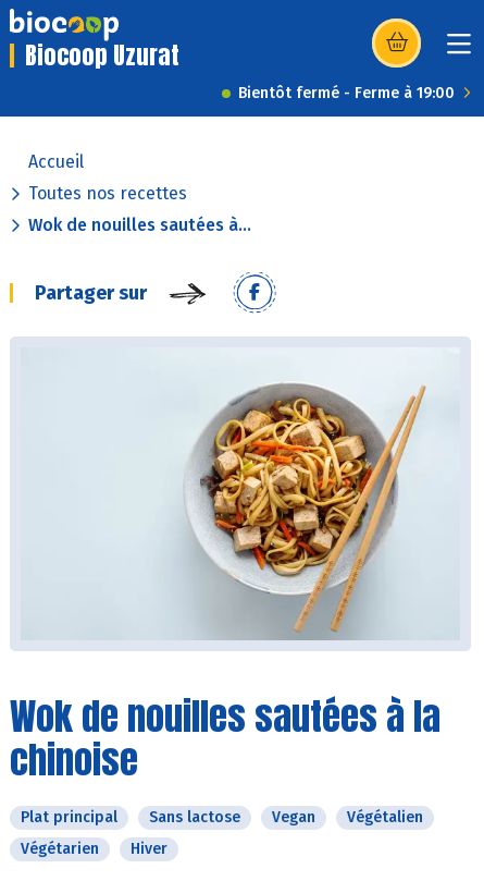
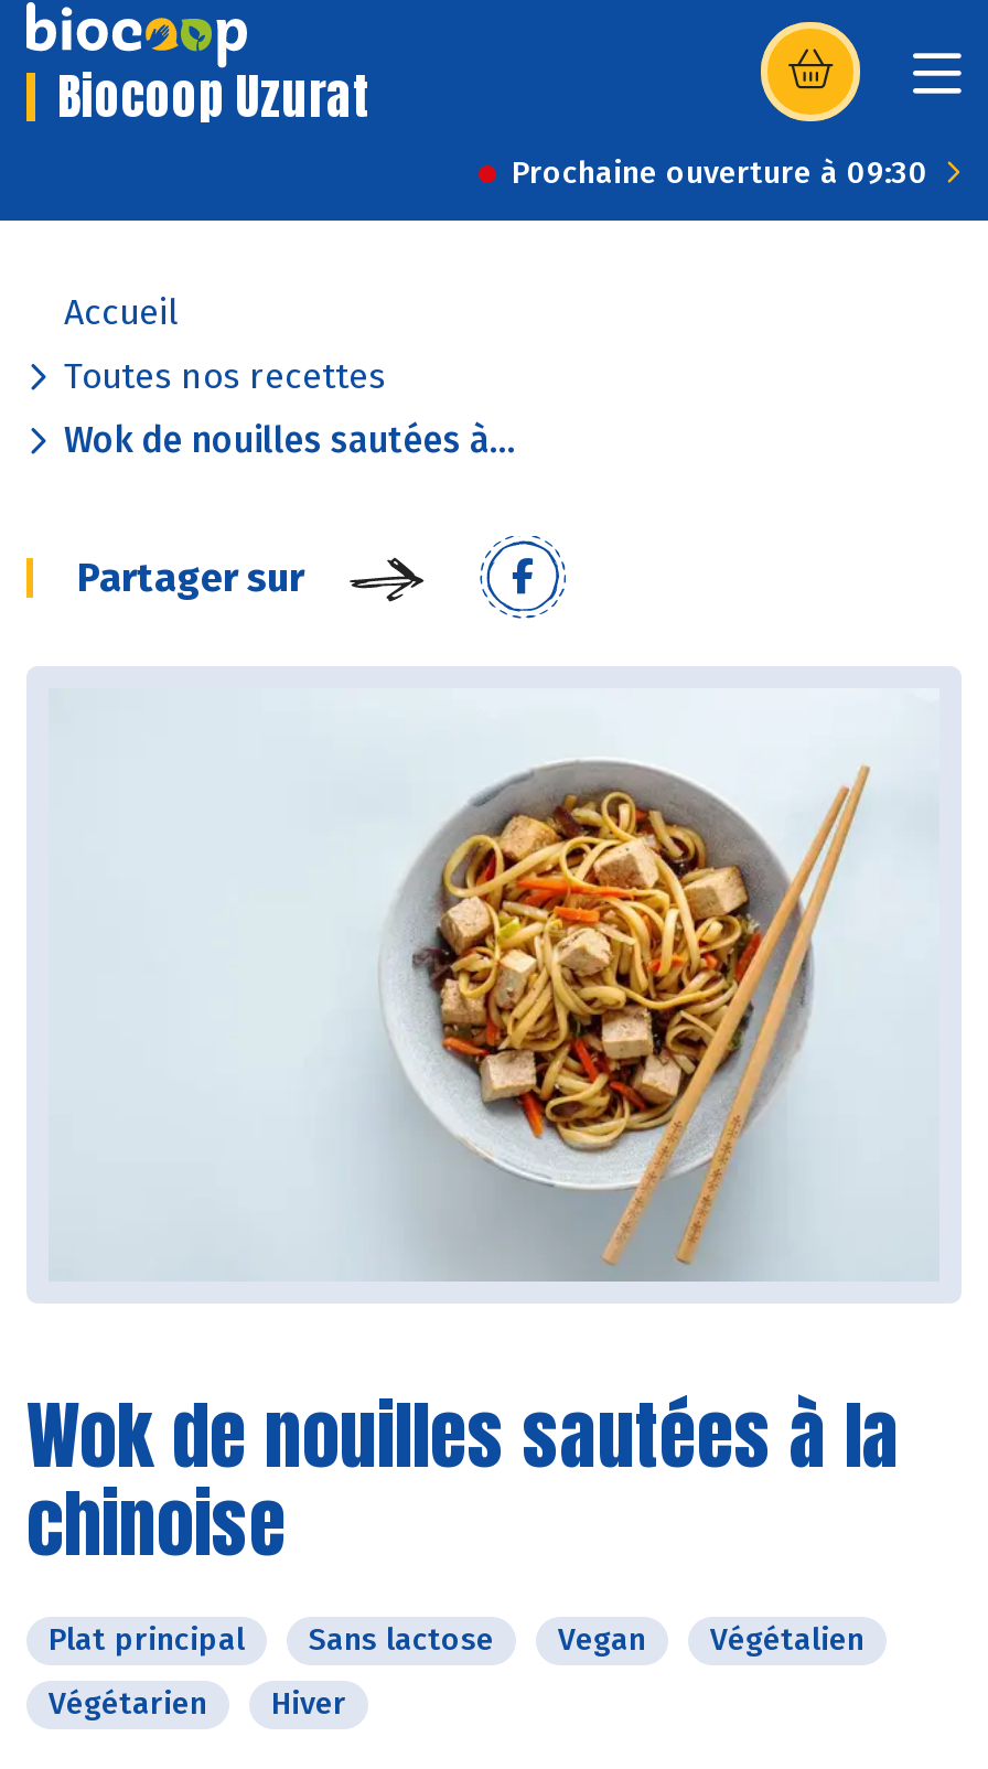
- Bientôt fermé - Ferme à 19:00
+ Prochaine ouverture à 09:30
